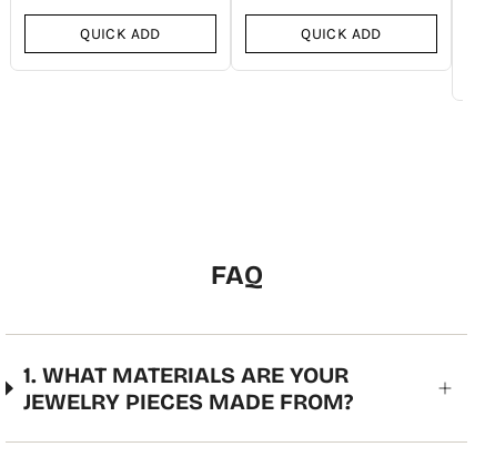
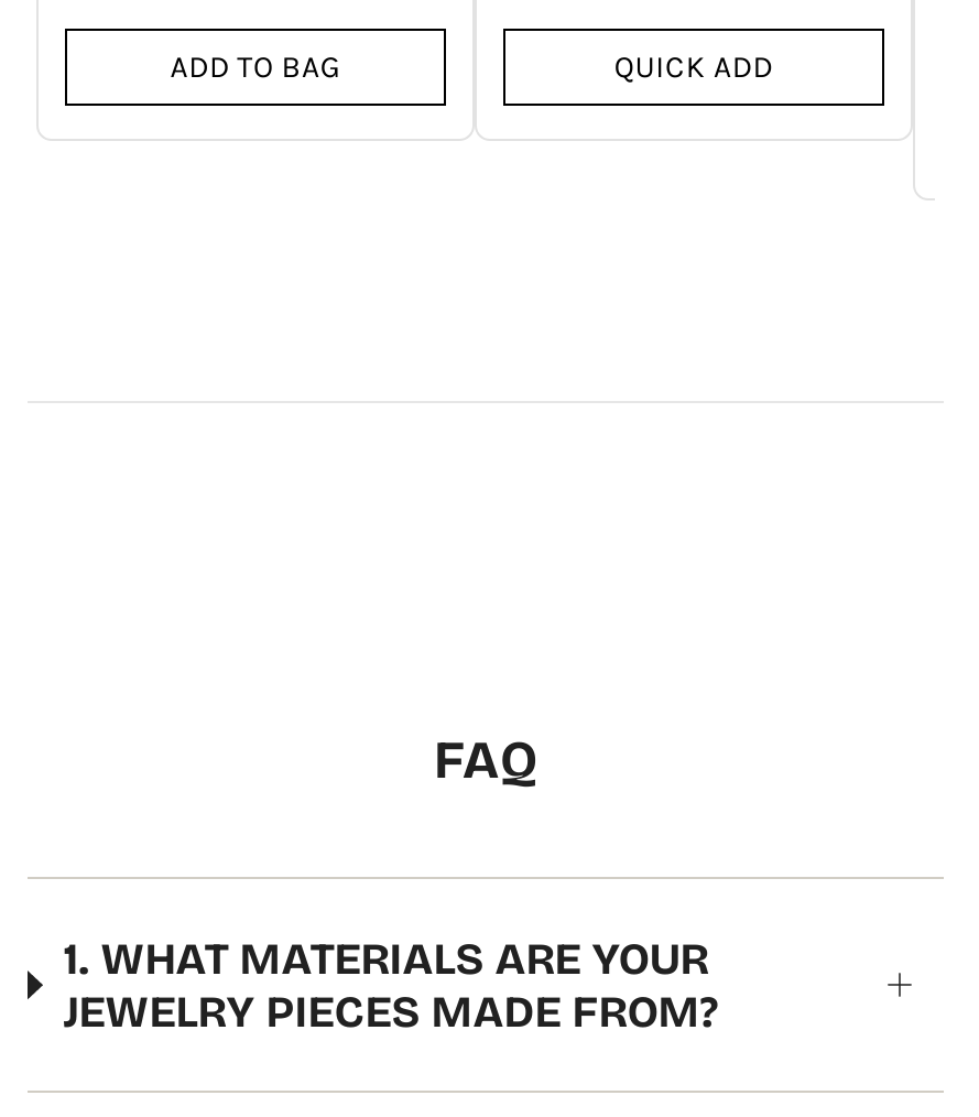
- QUICK ADD
+ ADD TO BAG
